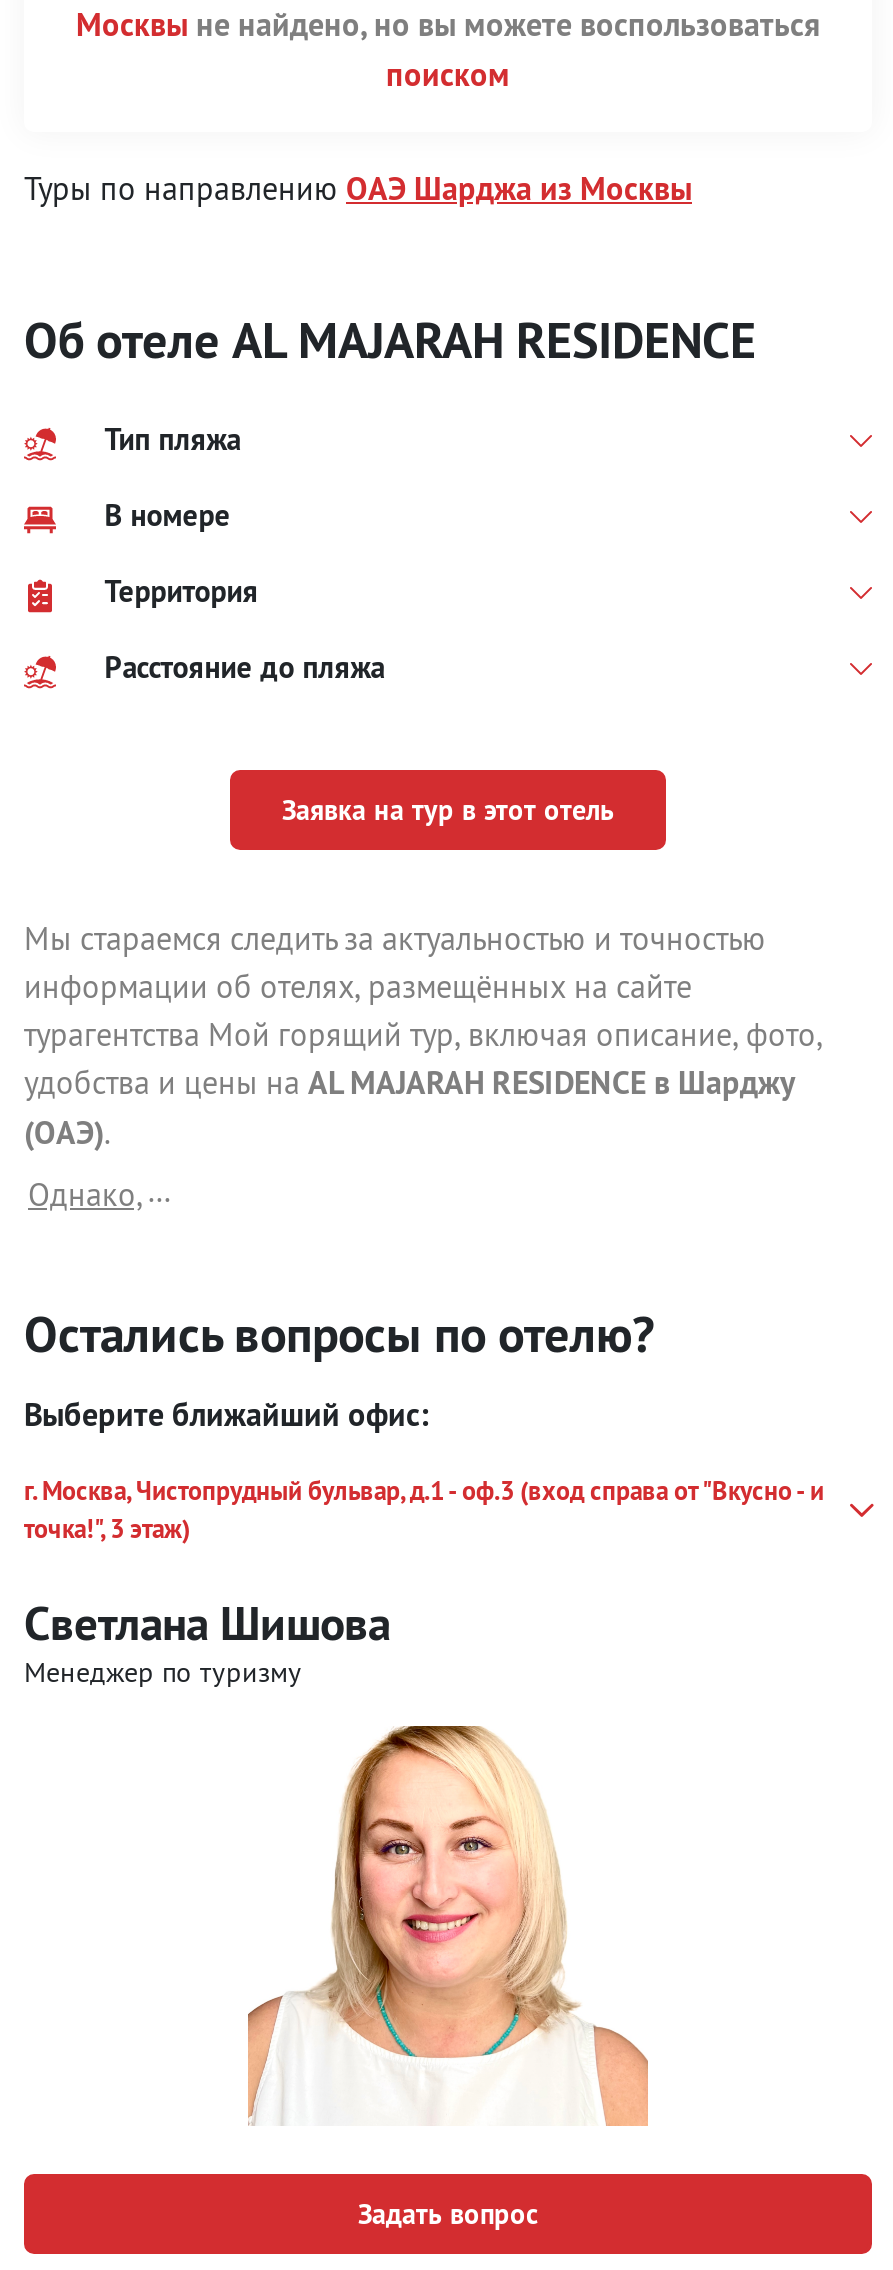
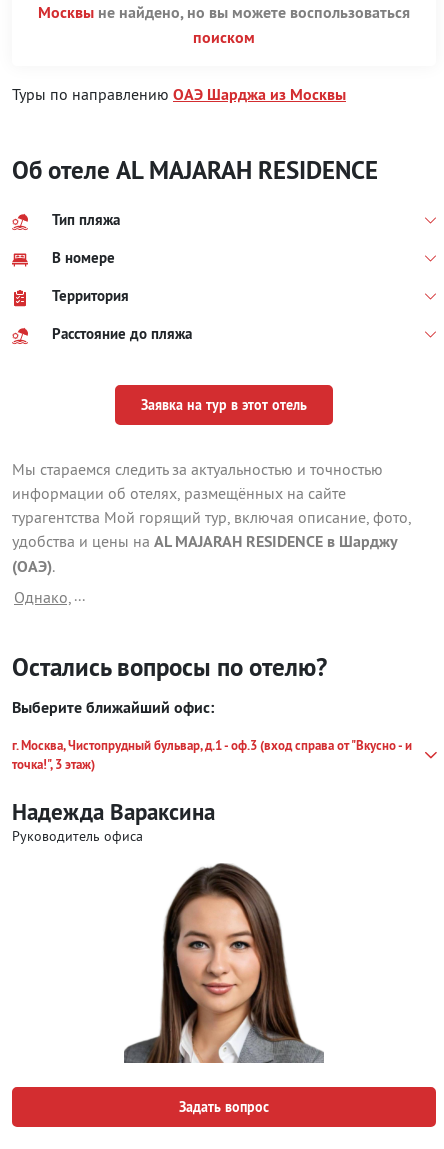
- Светлана Шишова
- Менеджер по туризму
+ Надежда Вараксина
+ Руководитель офиса

- [image]
+ [image]
